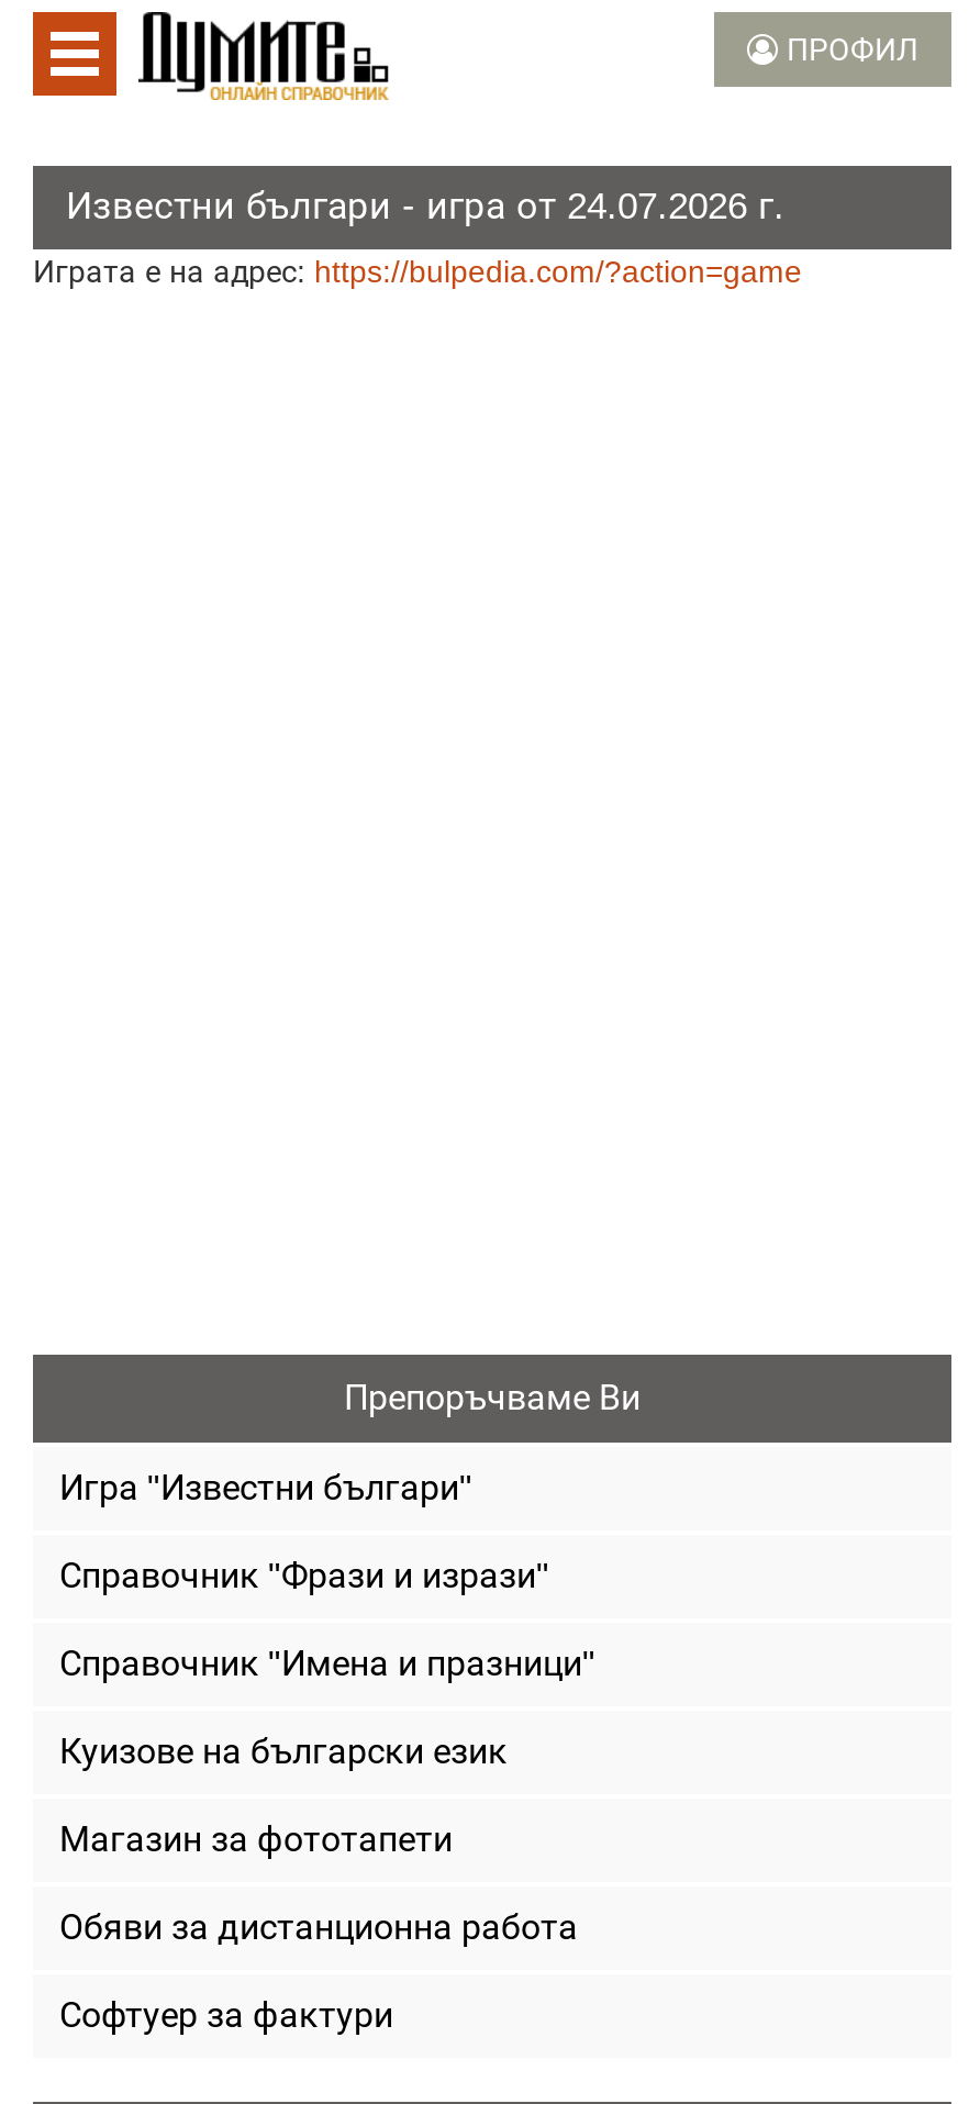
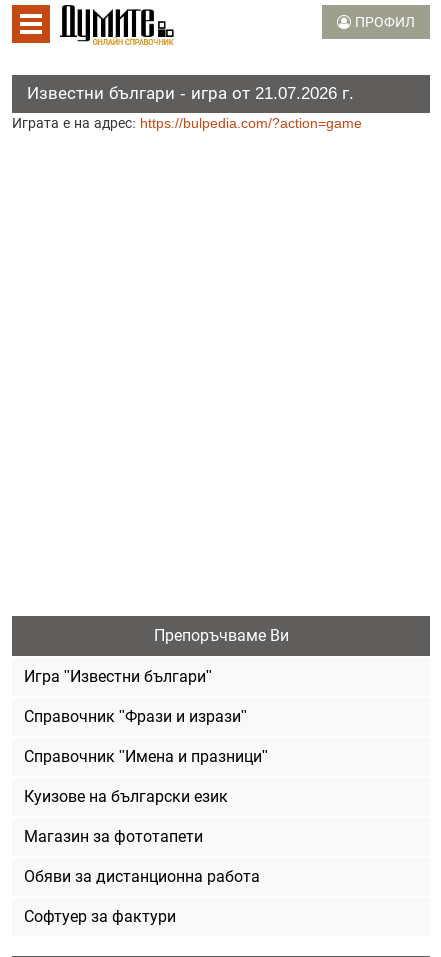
- Известни българи - игра от 24.07.2026 г.
+ Известни българи - игра от 21.07.2026 г.
